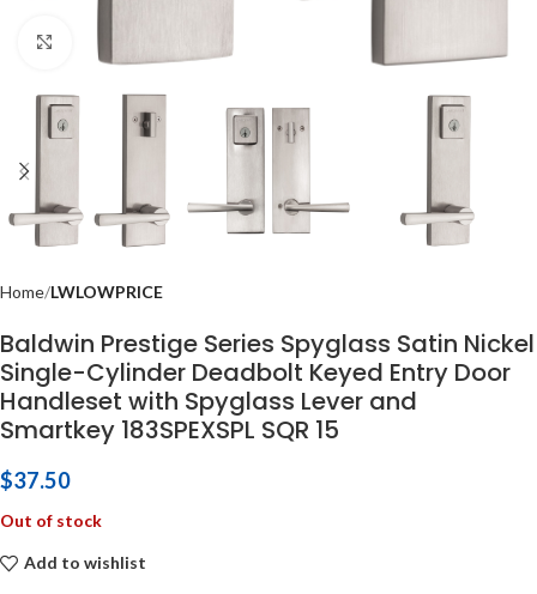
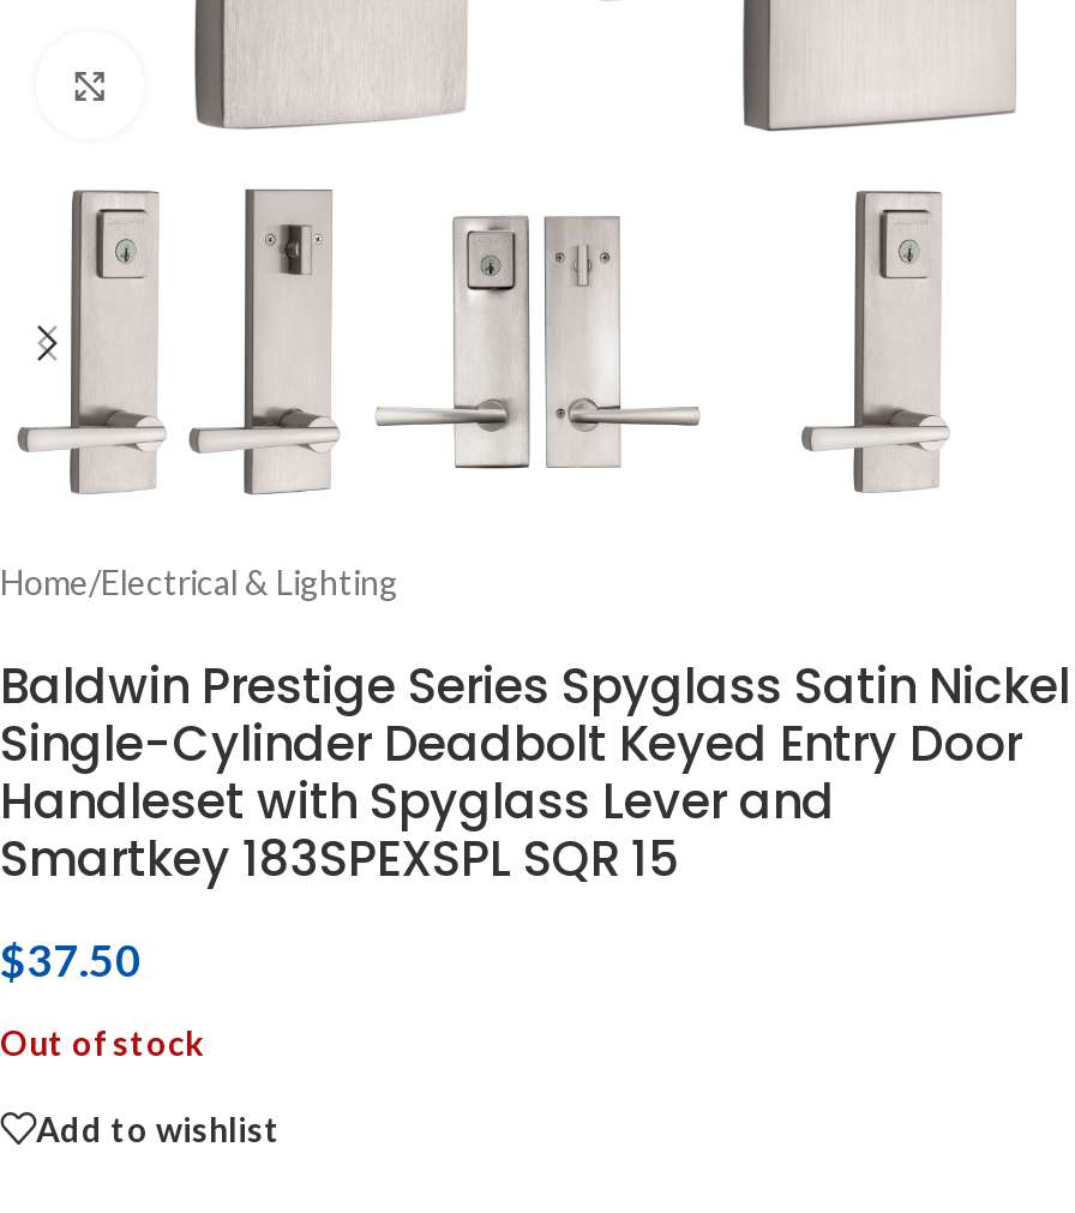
- Home LWLOWPRICE
+ Home/Electrical & Lighting
